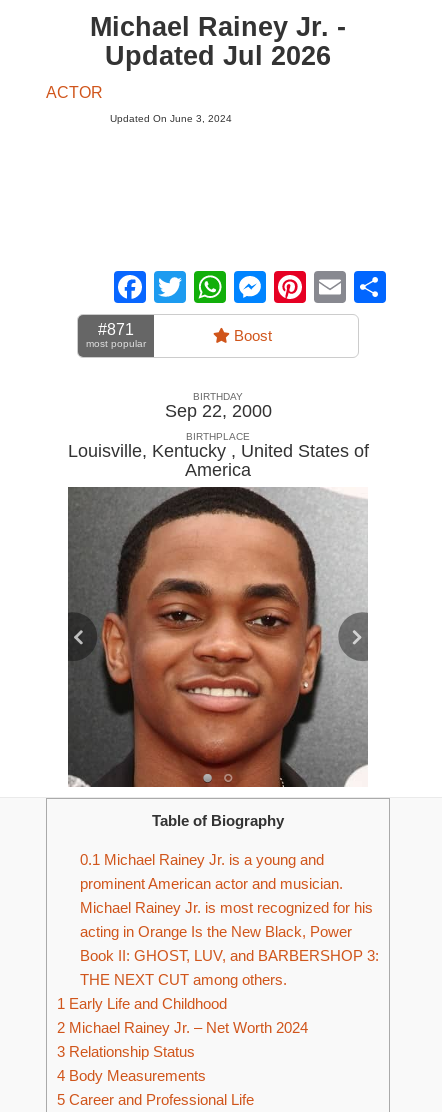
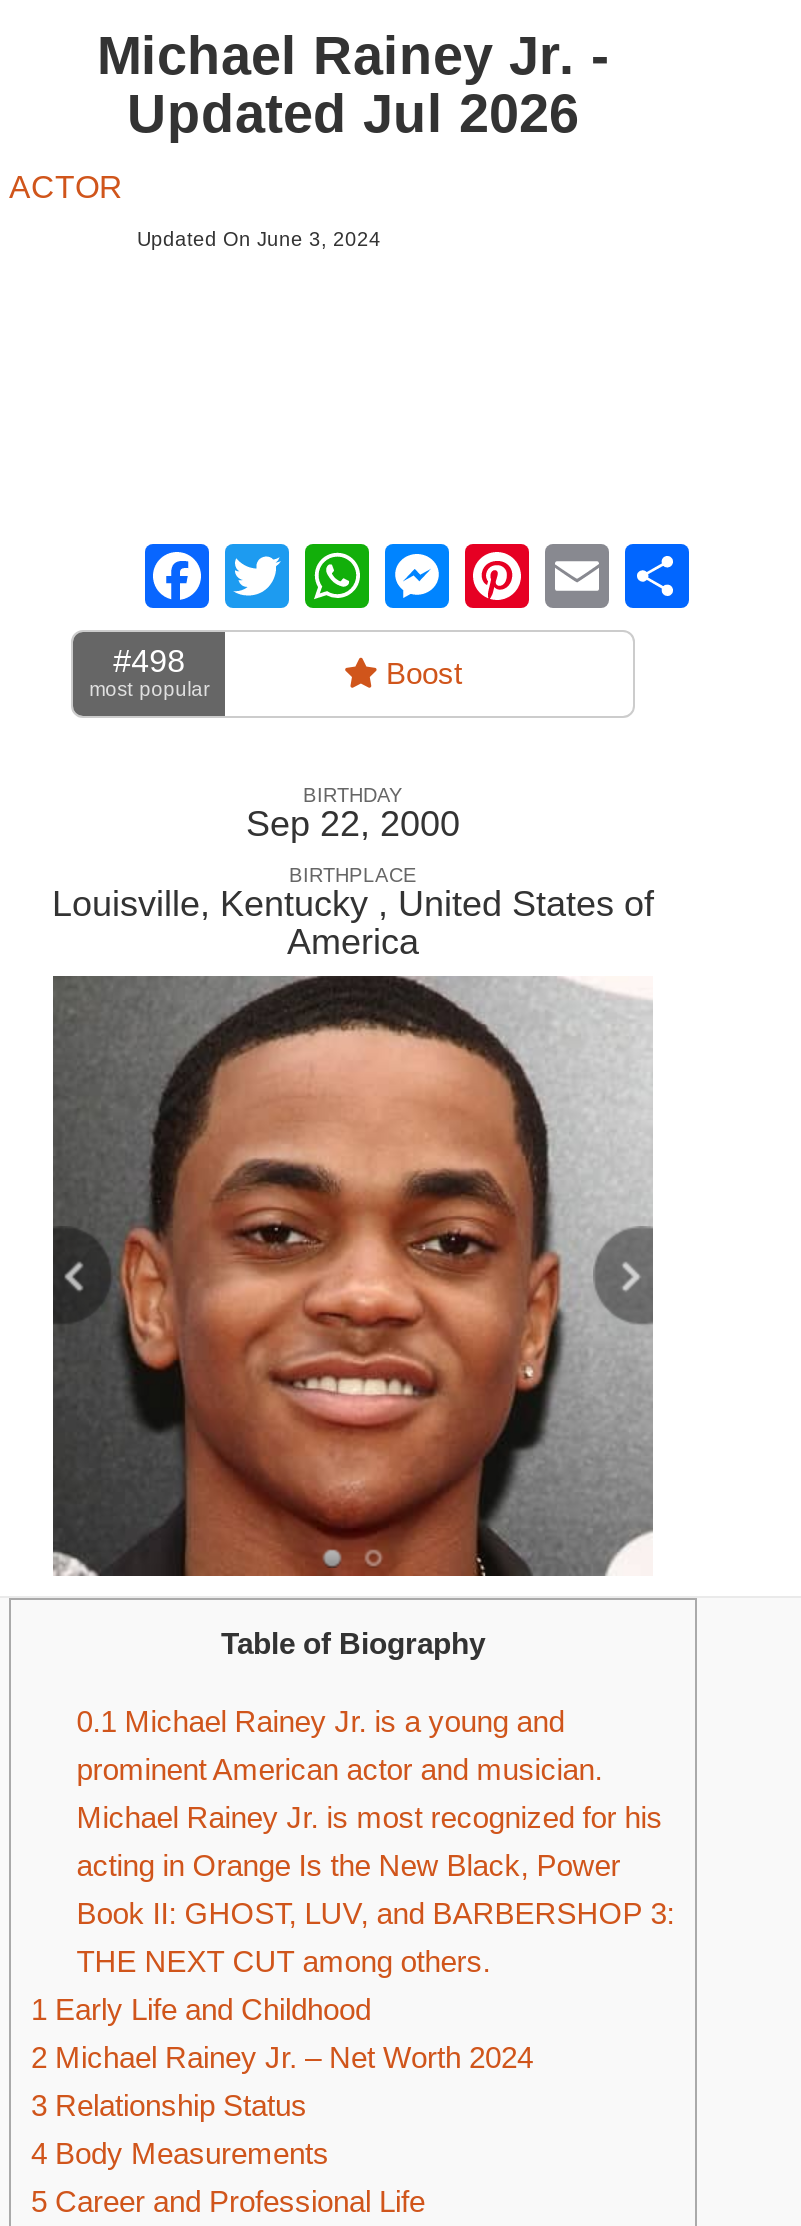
- #871
+ #498
